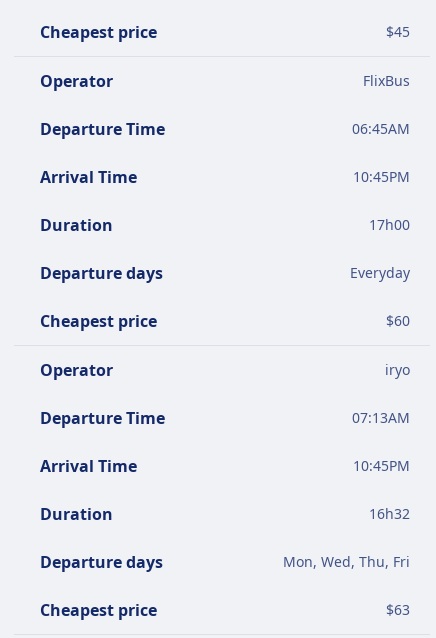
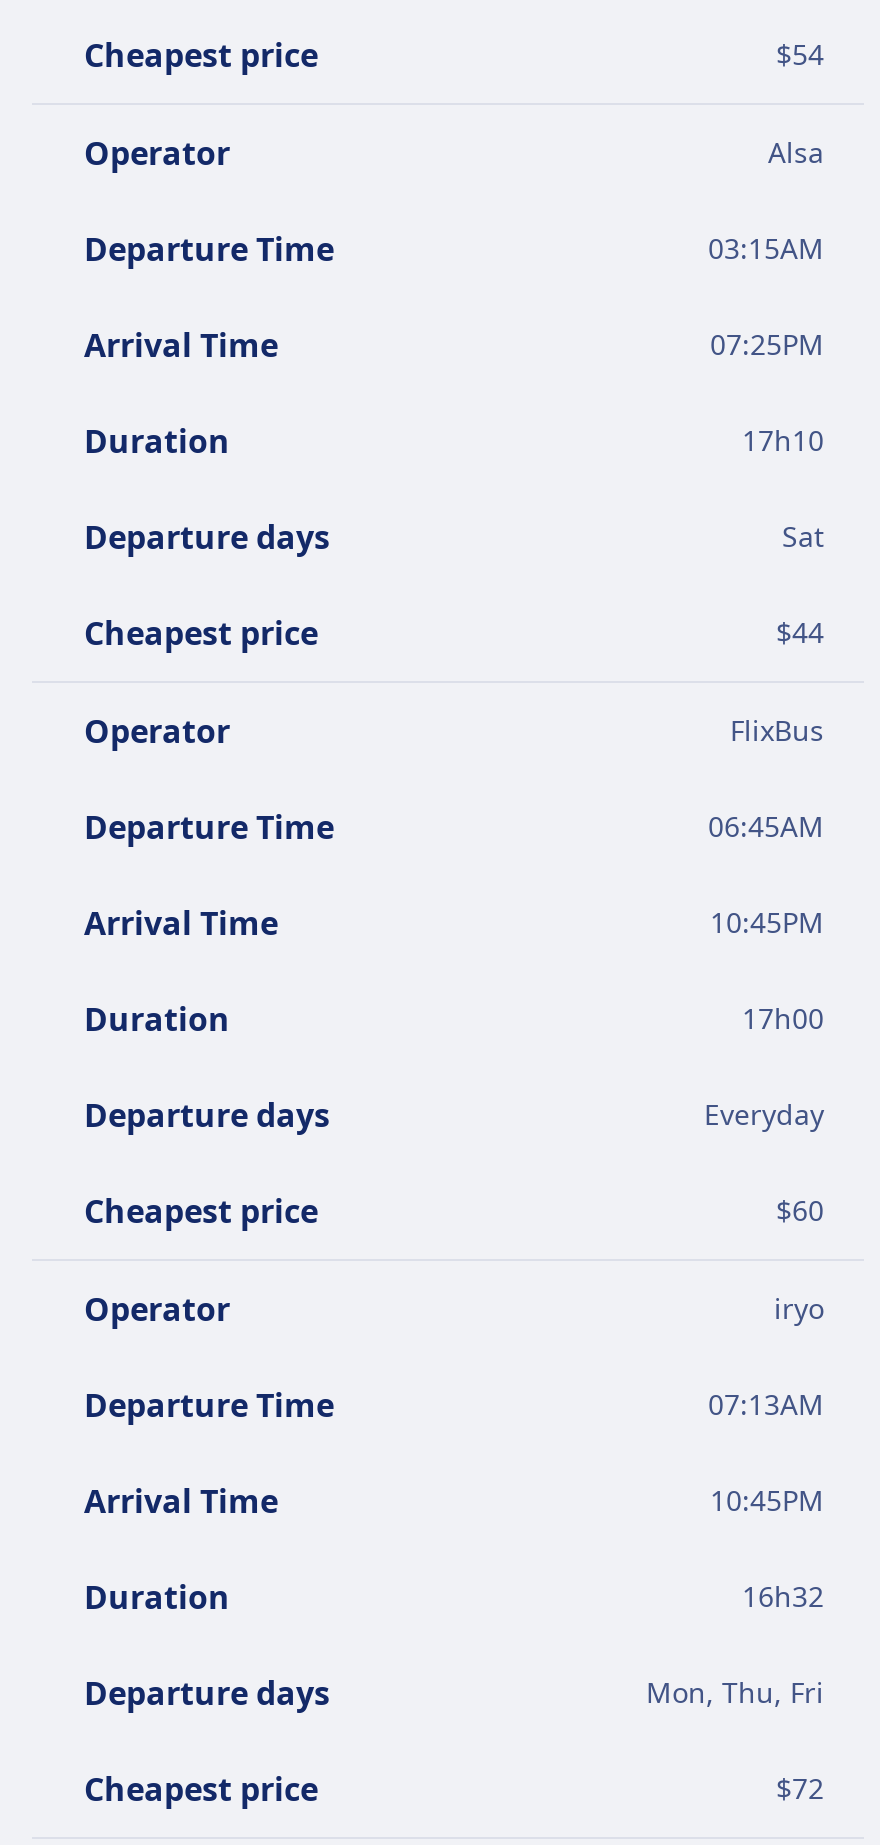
- $45
+ $54
+ Operator
+ Alsa
+ Departure Time
+ 03:15AM
+ Arrival Time
+ 07:25PM
+ Duration
+ 17h10
+ Departure days
+ Sat
+ Cheapest price
+ $44

- Mon, Wed, Thu, Fri
+ Mon, Thu, Fri

- $63
+ $72
